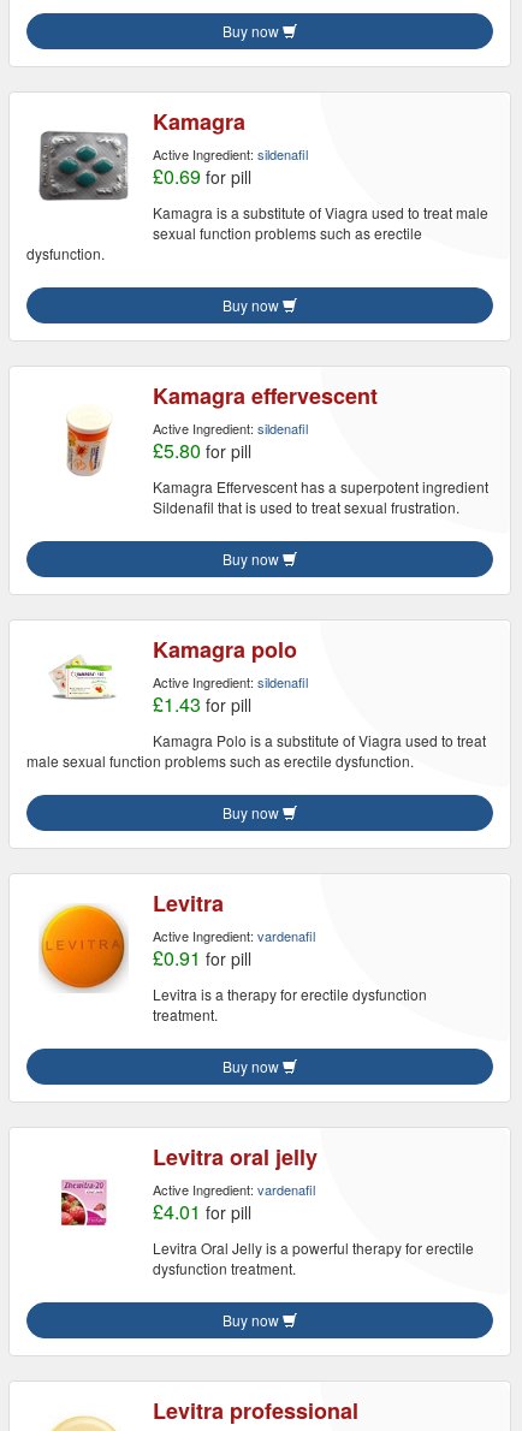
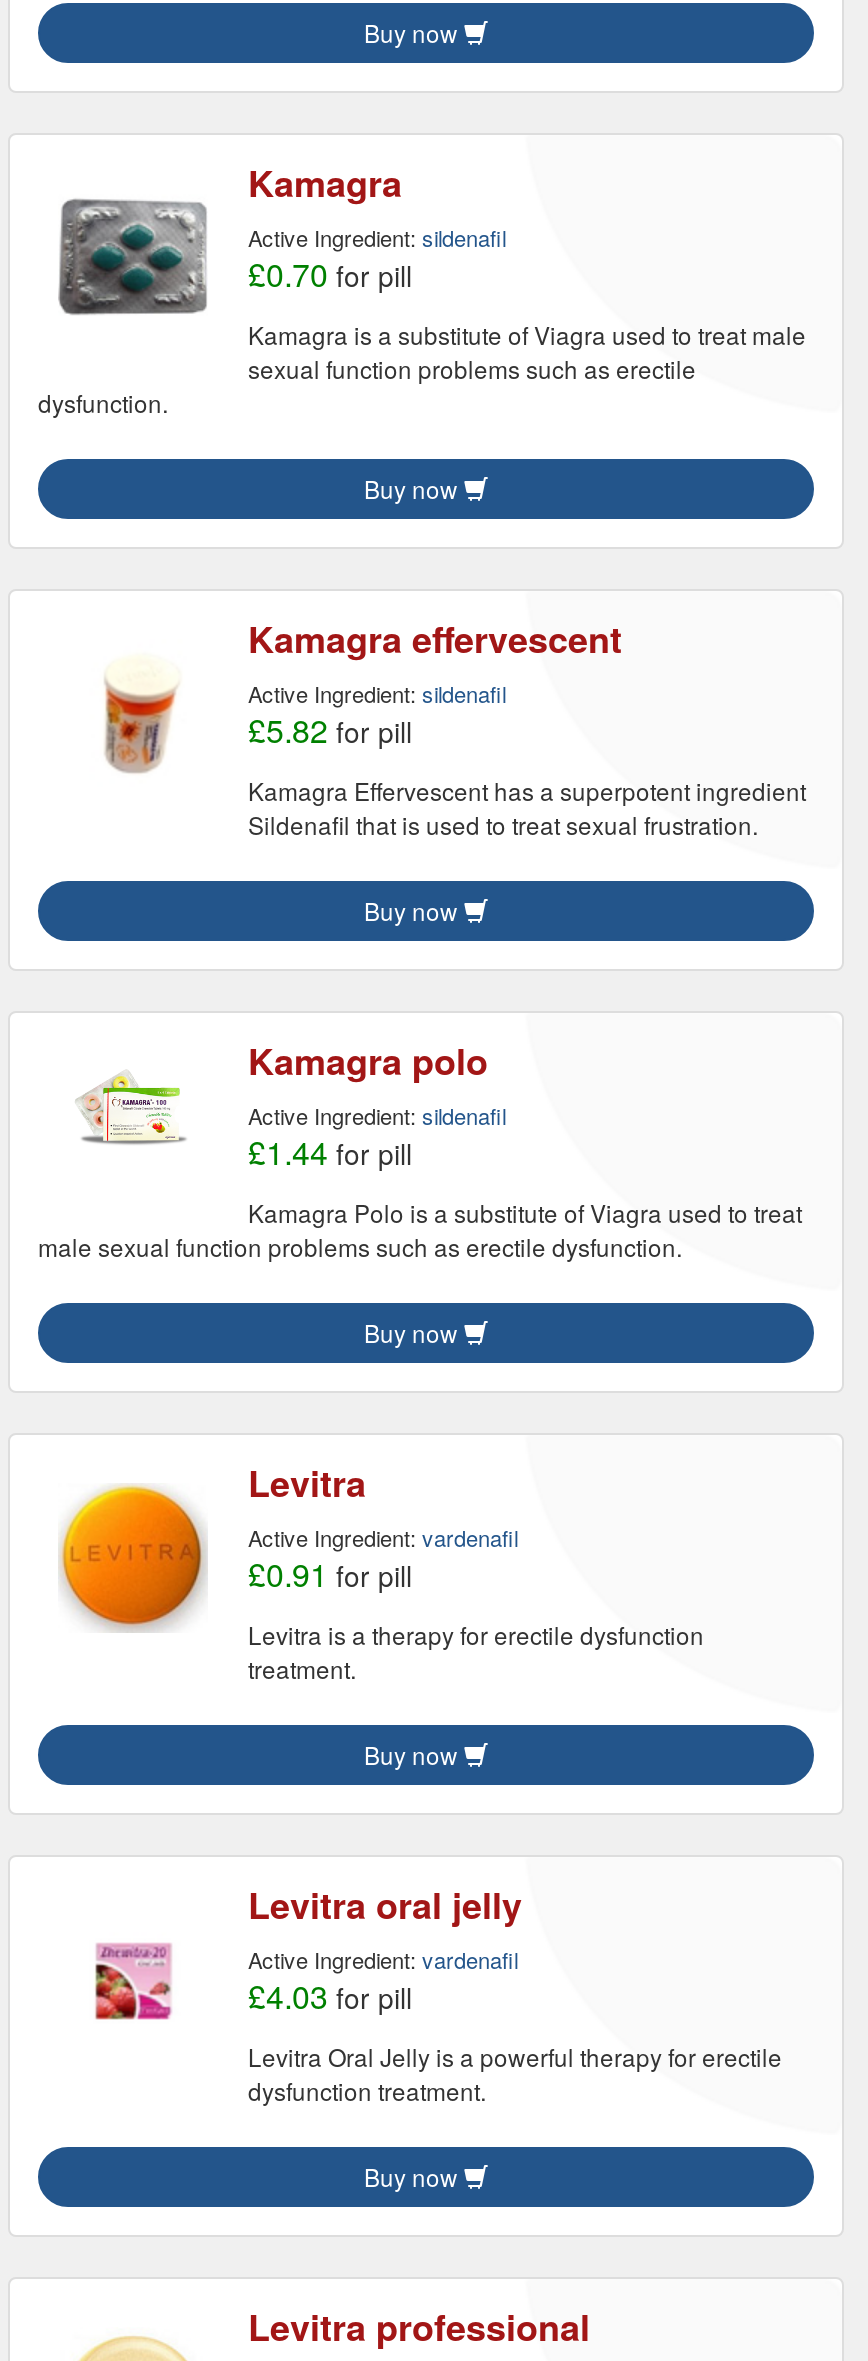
- £0.69for pill
+ £0.70for pill

- £5.80for pill
+ £5.82for pill

- £1.43for pill
+ £1.44for pill

- £4.01for pill
+ £4.03for pill
